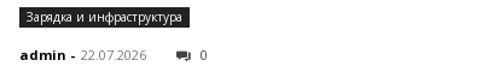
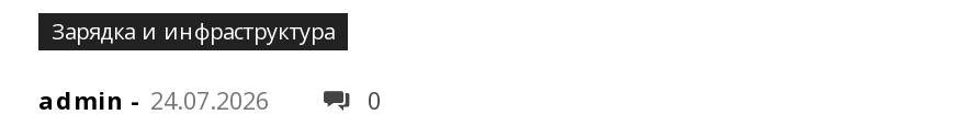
- admin - 22.07.2026
+ admin - 24.07.2026
